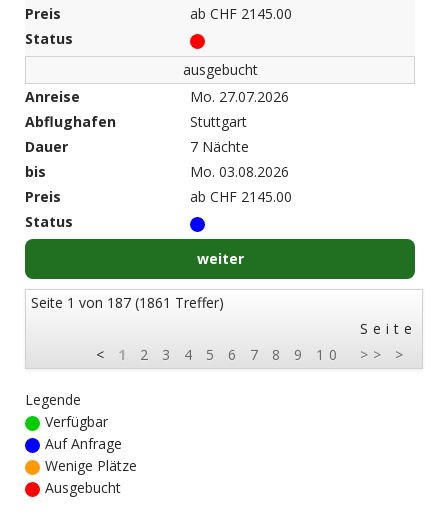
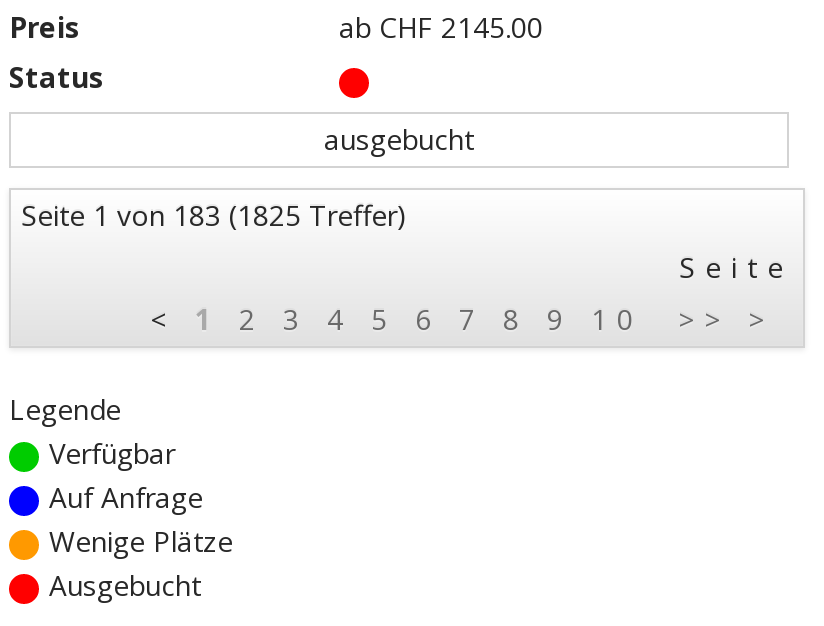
- Anreise
- Mo. 27.07.2026
- Abflughafen
- Stuttgart
- Dauer
- 7 Nächte
- bis
- Mo. 03.08.2026
- Preis
- ab CHF 2145.00
- Status
- weiter
- Seite 1 von 187 (1861 Treffer)
+ Seite 1 von 183 (1825 Treffer)
